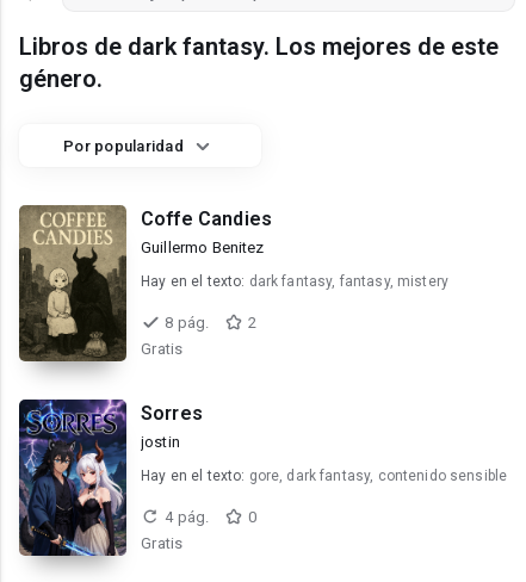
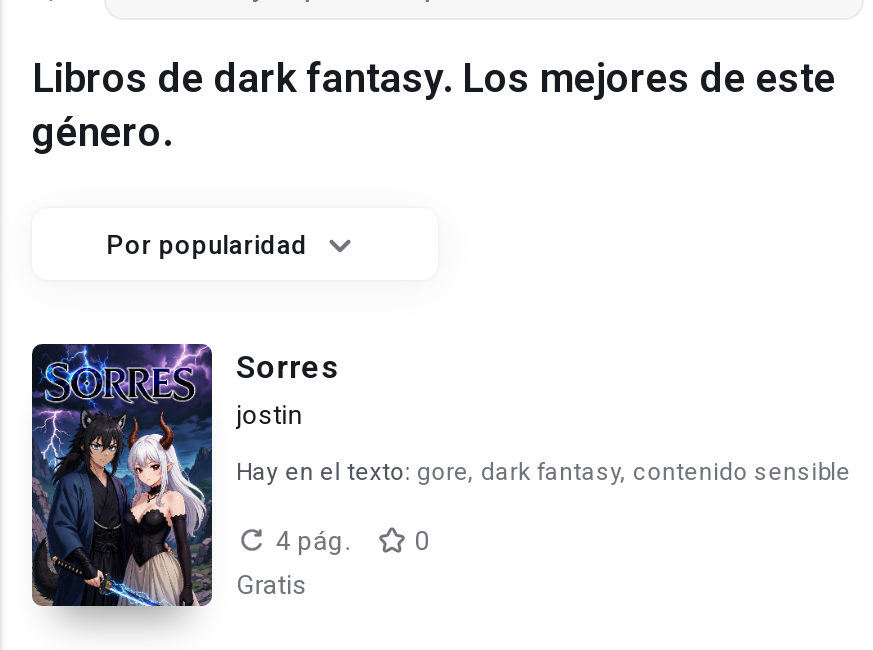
- [image]
- Coffe Candies
- Guillermo Benitez
- Hay en el texto: dark fantasy, fantasy, mistery
- 8 pág.
- 2
- Gratis
